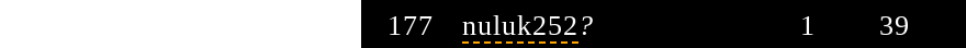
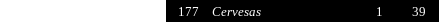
- nuluk252?
+ Cervesas
